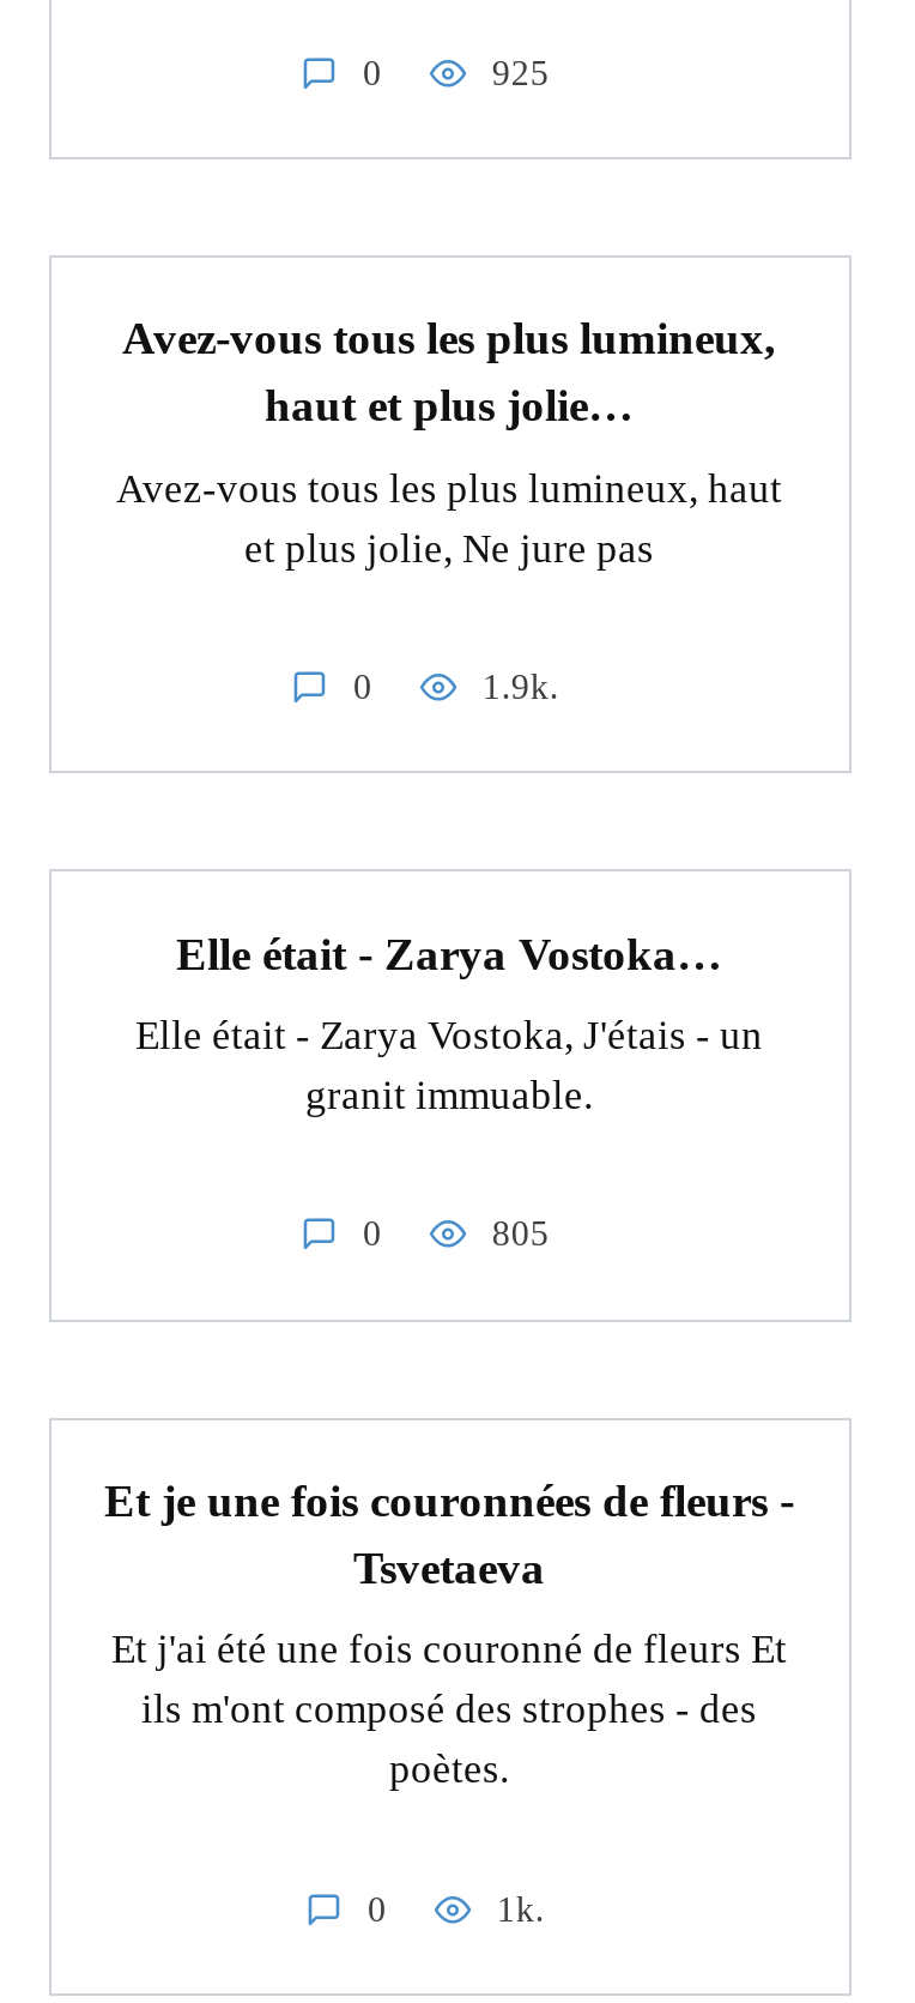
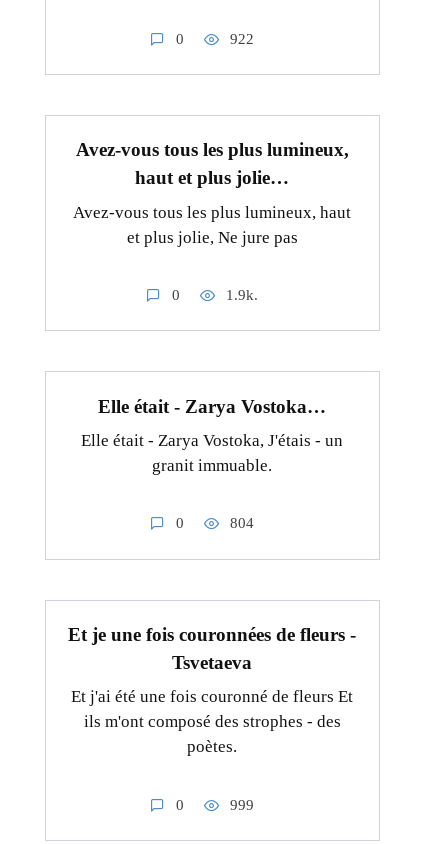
- 925
+ 922

- 805
+ 804

- 1k.
+ 999
